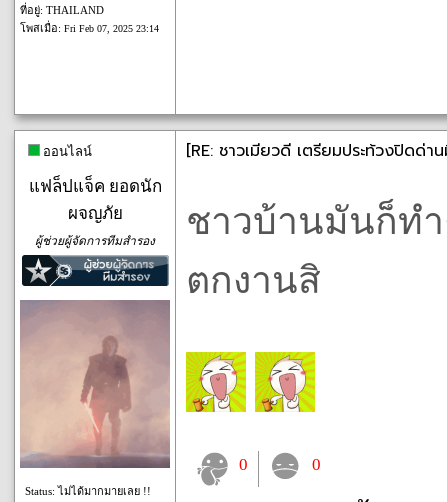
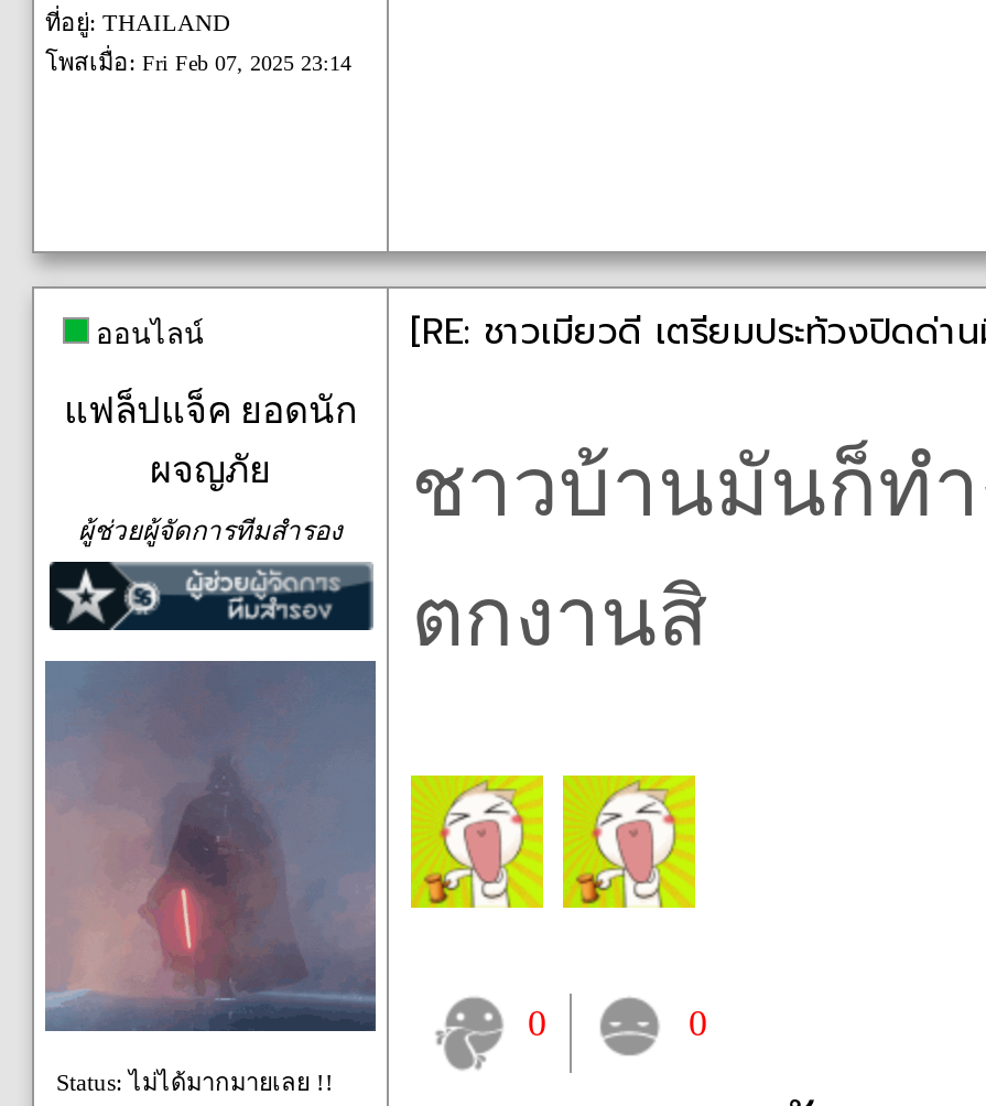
- [image]
+ [image]
